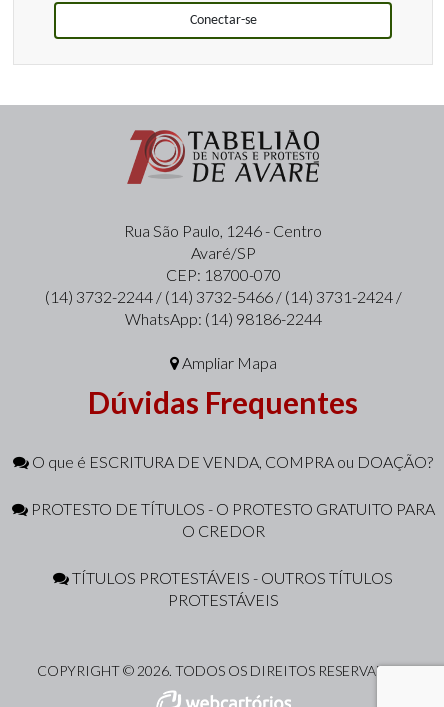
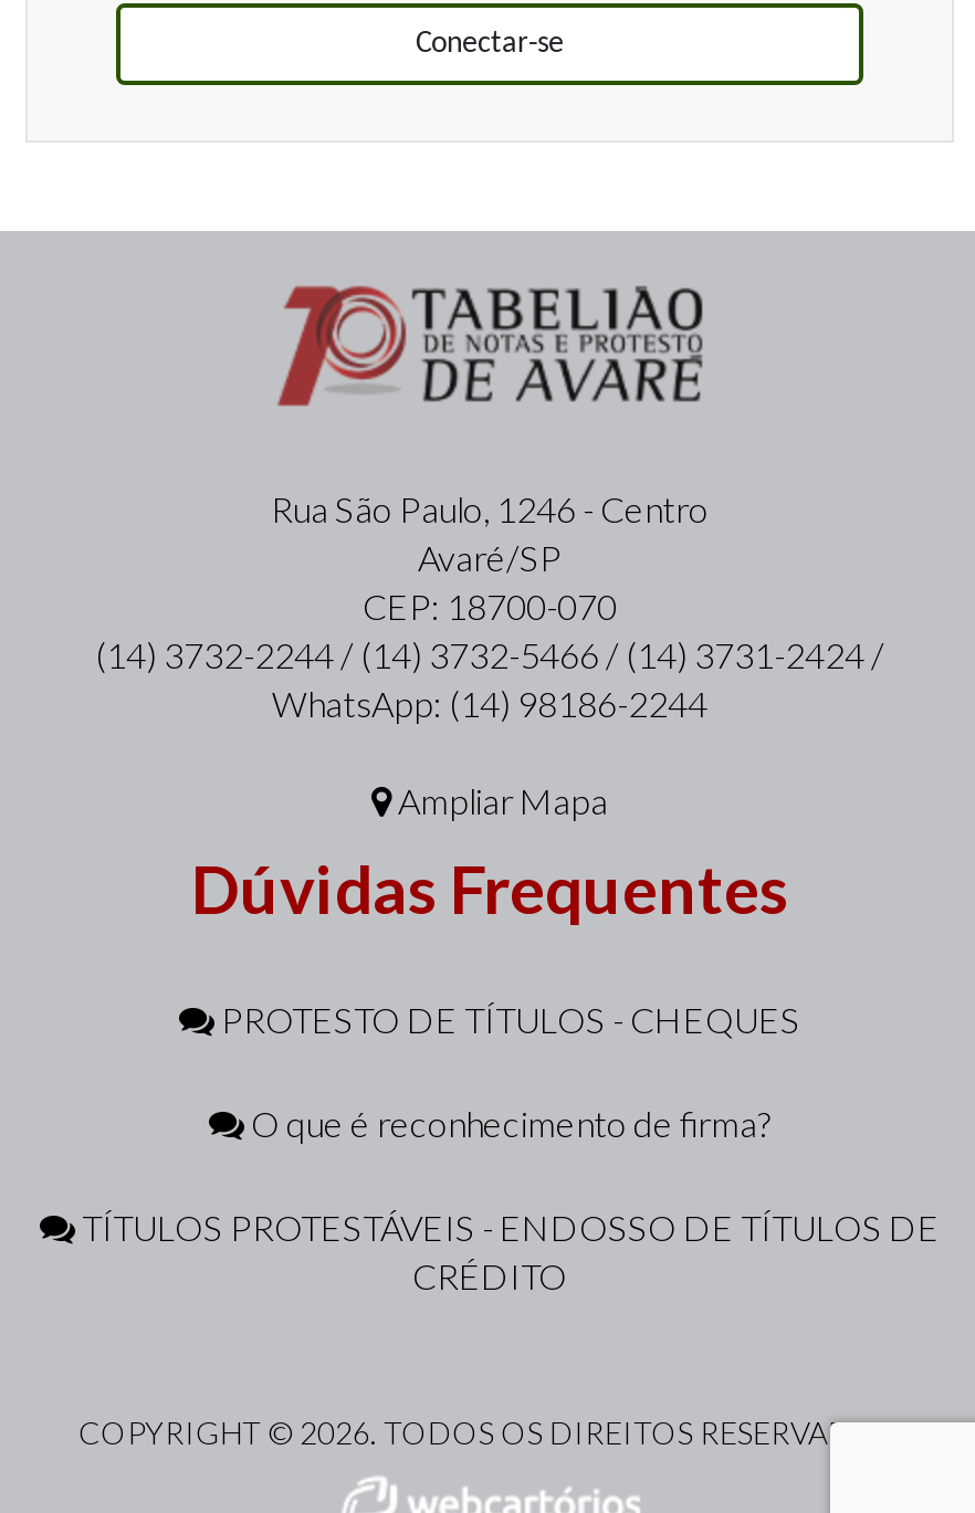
- O que é ESCRITURA DE VENDA, COMPRA ou DOAÇÃO?
+ PROTESTO DE TÍTULOS - CHEQUES

- PROTESTO DE TÍTULOS - O PROTESTO GRATUITO PARA
- O CREDOR
+ O que é reconhecimento de firma?

- TÍTULOS PROTESTÁVEIS - OUTROS TÍTULOS
- PROTESTÁVEIS
+ TÍTULOS PROTESTÁVEIS - ENDOSSO DE TÍTULOS DE
+ CRÉDITO
